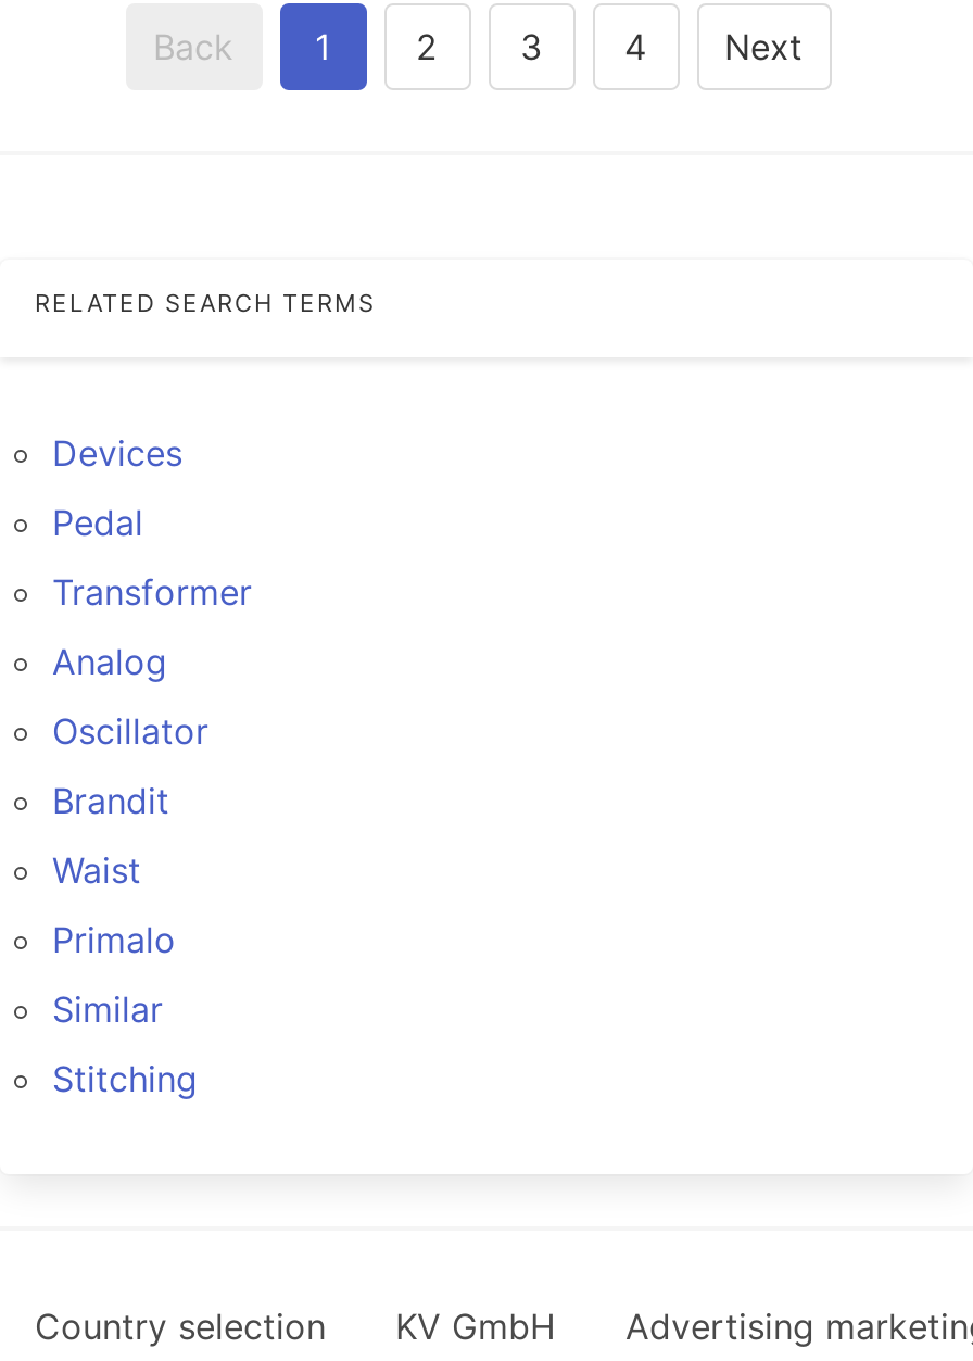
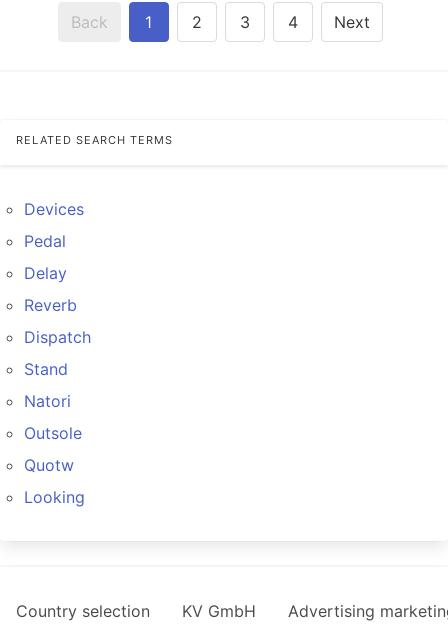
- Transformer
+ Delay

- Analog
+ Reverb

- Oscillator
+ Dispatch

- Brandit
+ Stand

- Waist
+ Natori

- Primalo
+ Outsole

- Similar
+ Quotw

- Stitching
+ Looking
